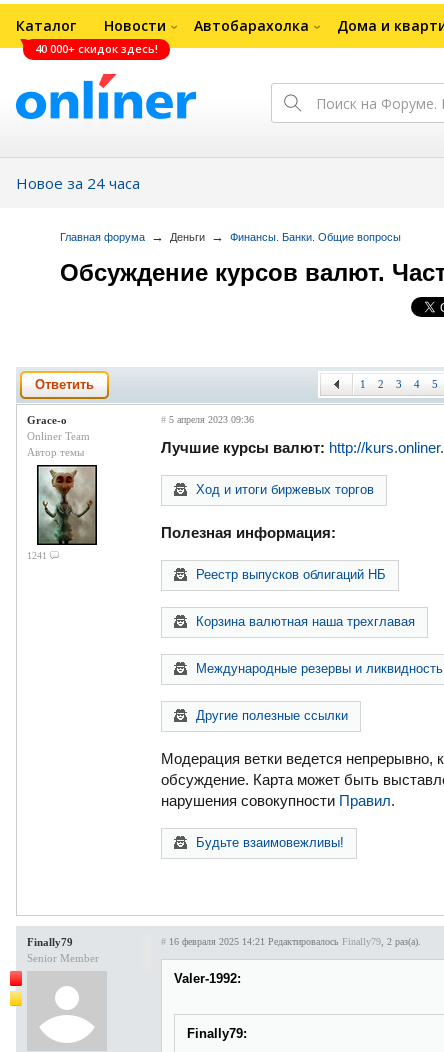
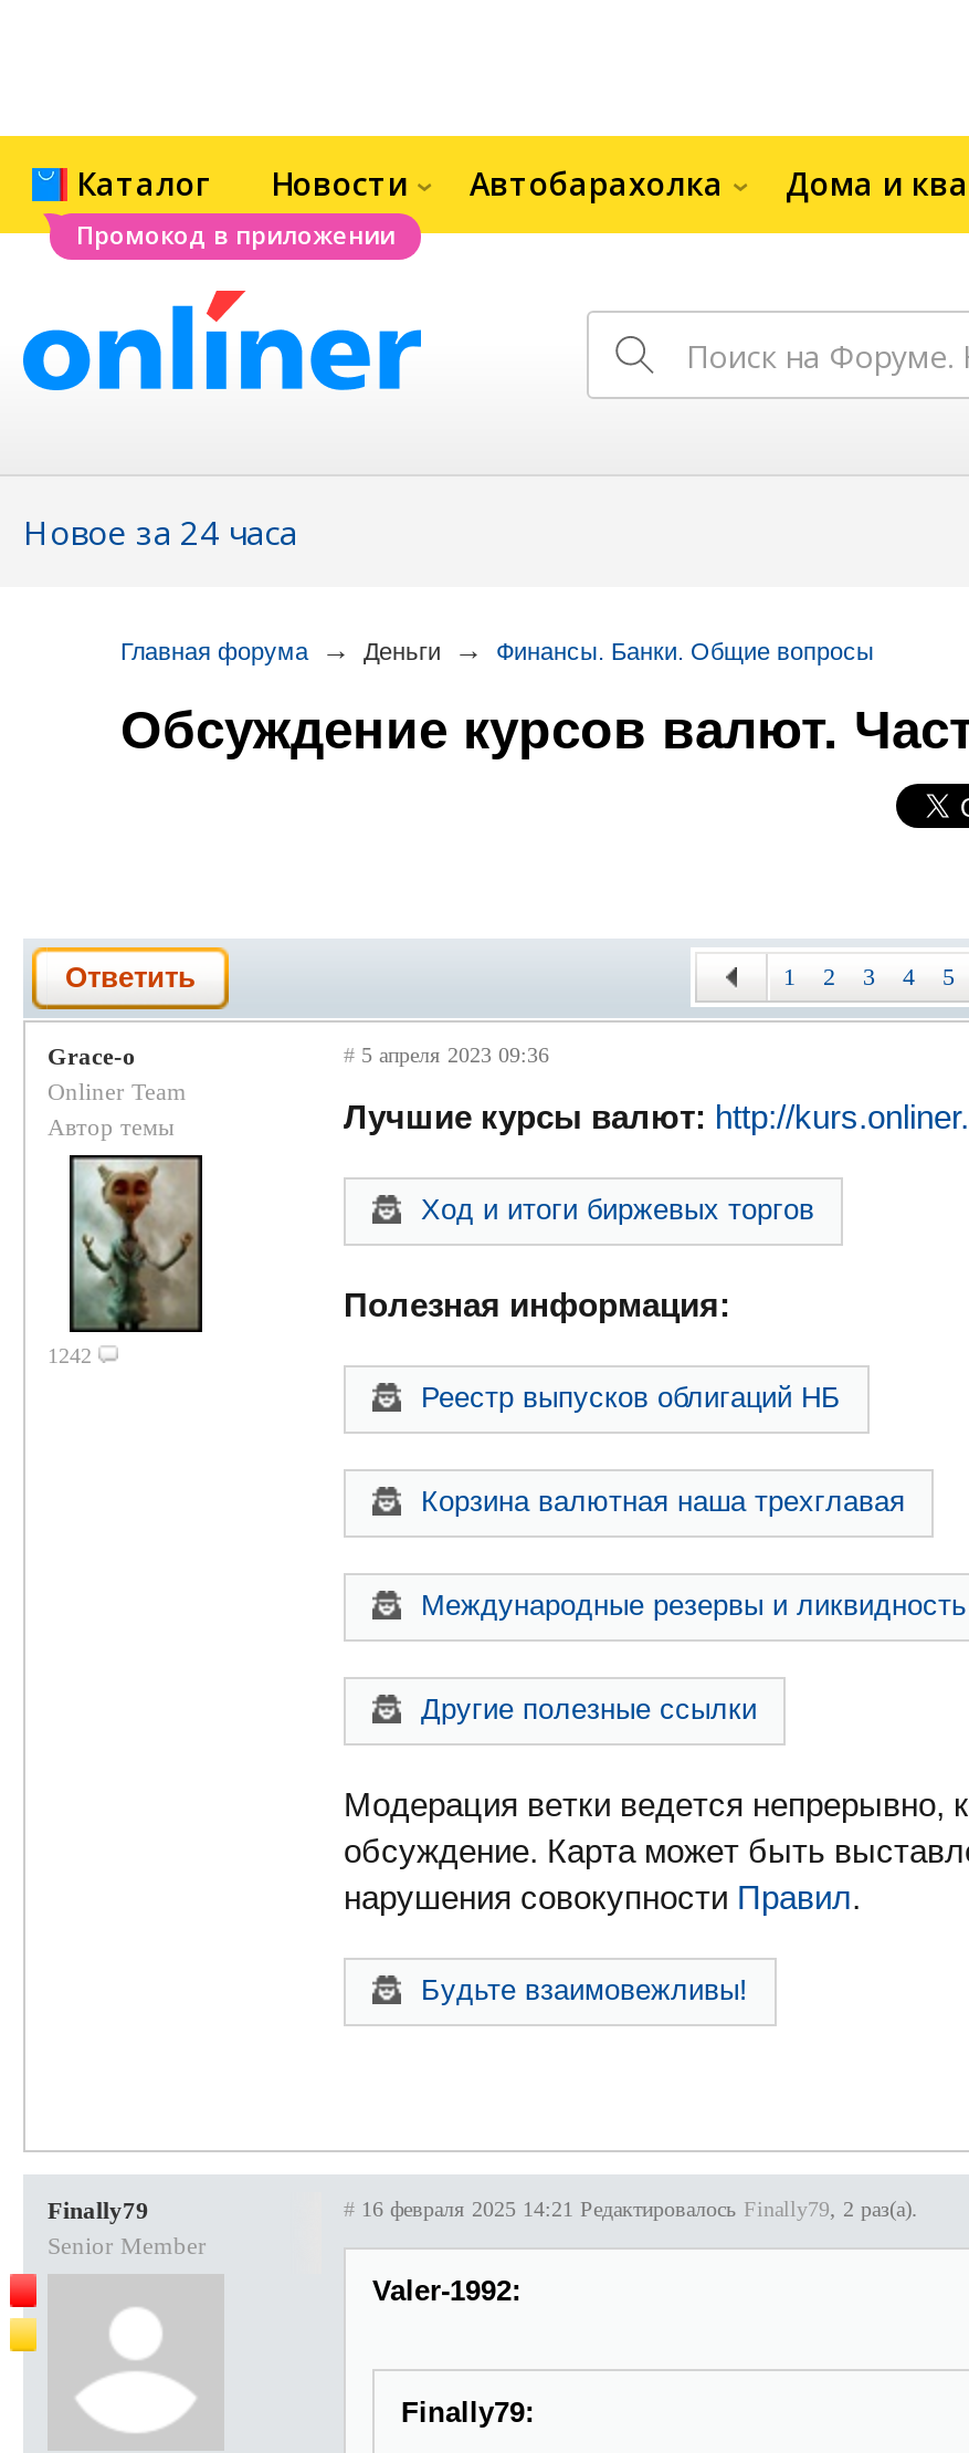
- 40 000+ скидок здесь!
+ Промокод в приложении

- 1241
+ 1242
